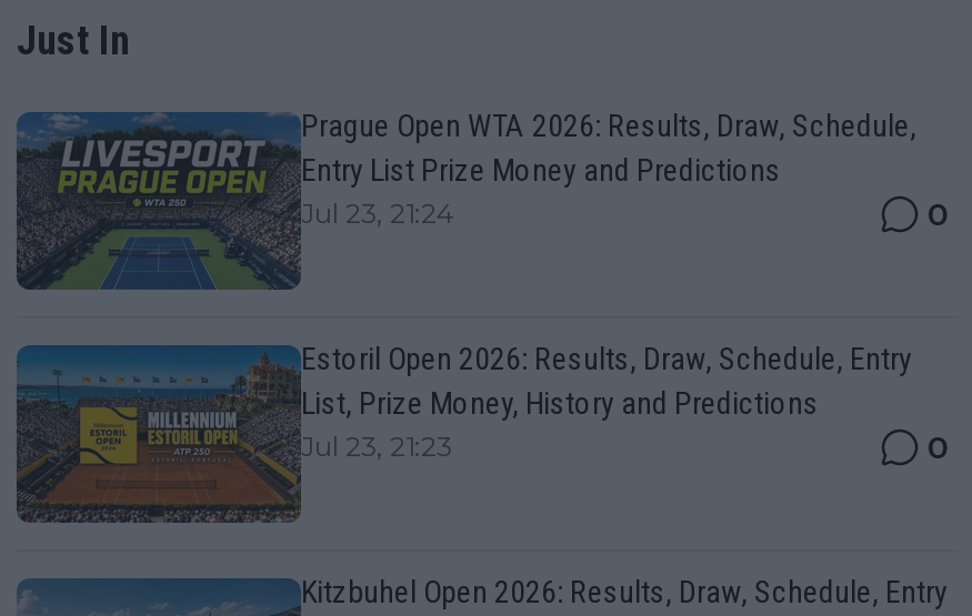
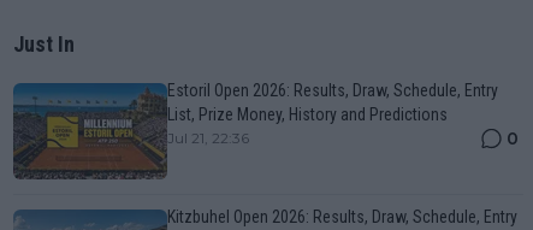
- [image]
- Prague Open WTA 2026: Results, Draw, Schedule,
- Entry List Prize Money and Predictions
- Jul 23, 21:24
- 0

- Jul 23, 21:23
+ Jul 21, 22:36
